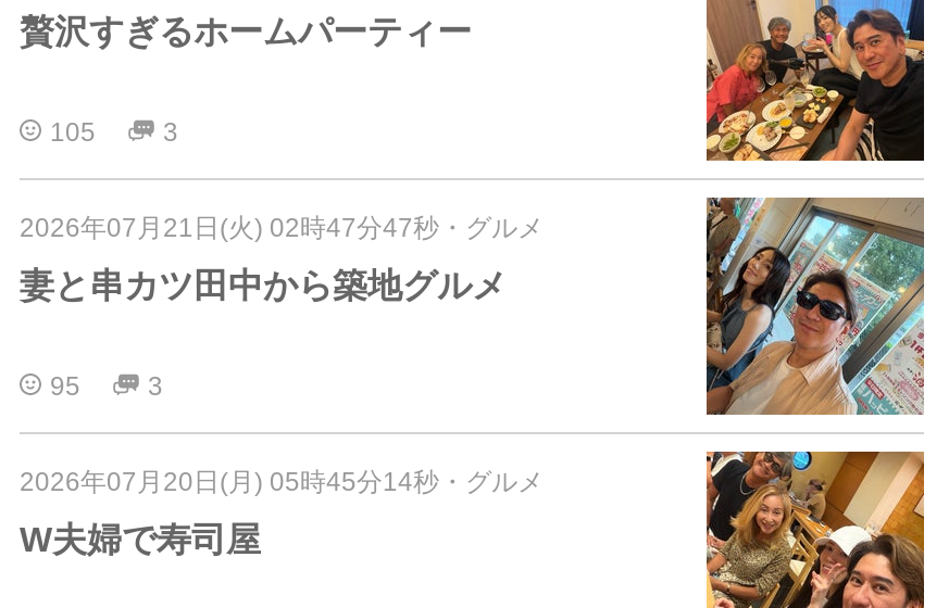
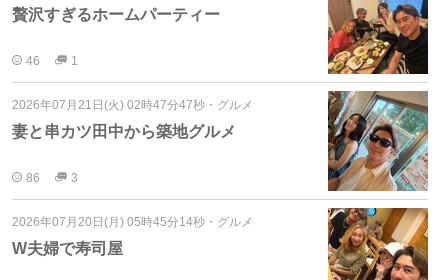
- 105
+ 46

- 3
+ 1

- 95
+ 86
